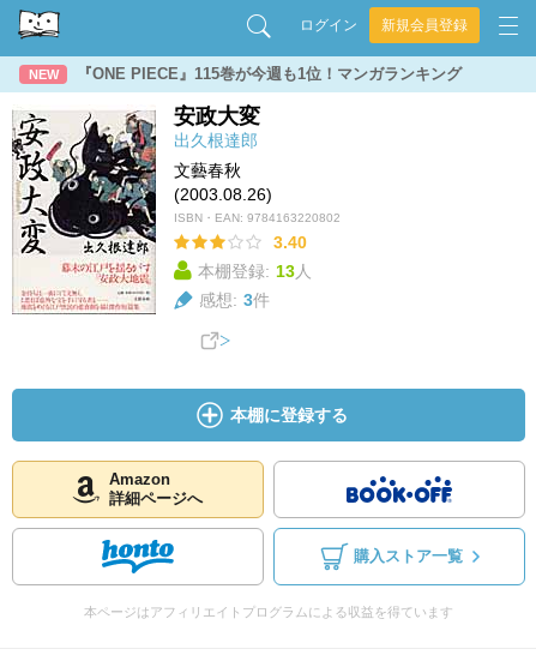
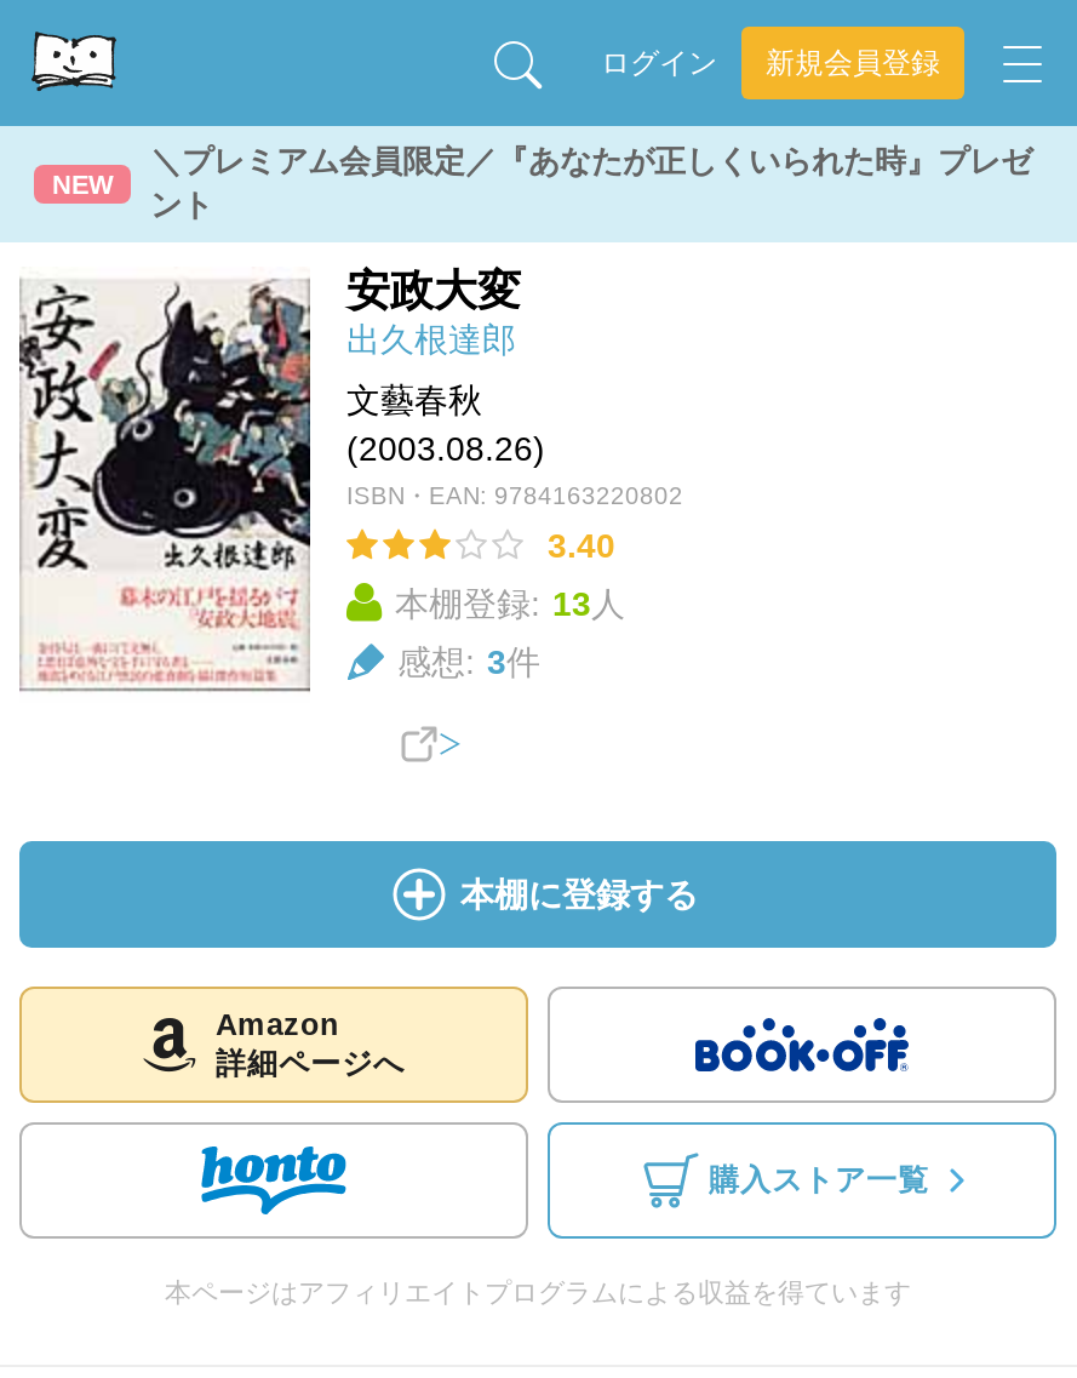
- 『ONE PIECE』115巻が今週も1位！マンガランキング
+ ＼プレミアム会員限定／『あなたが正しくいられた時』プレゼ
+ ント
